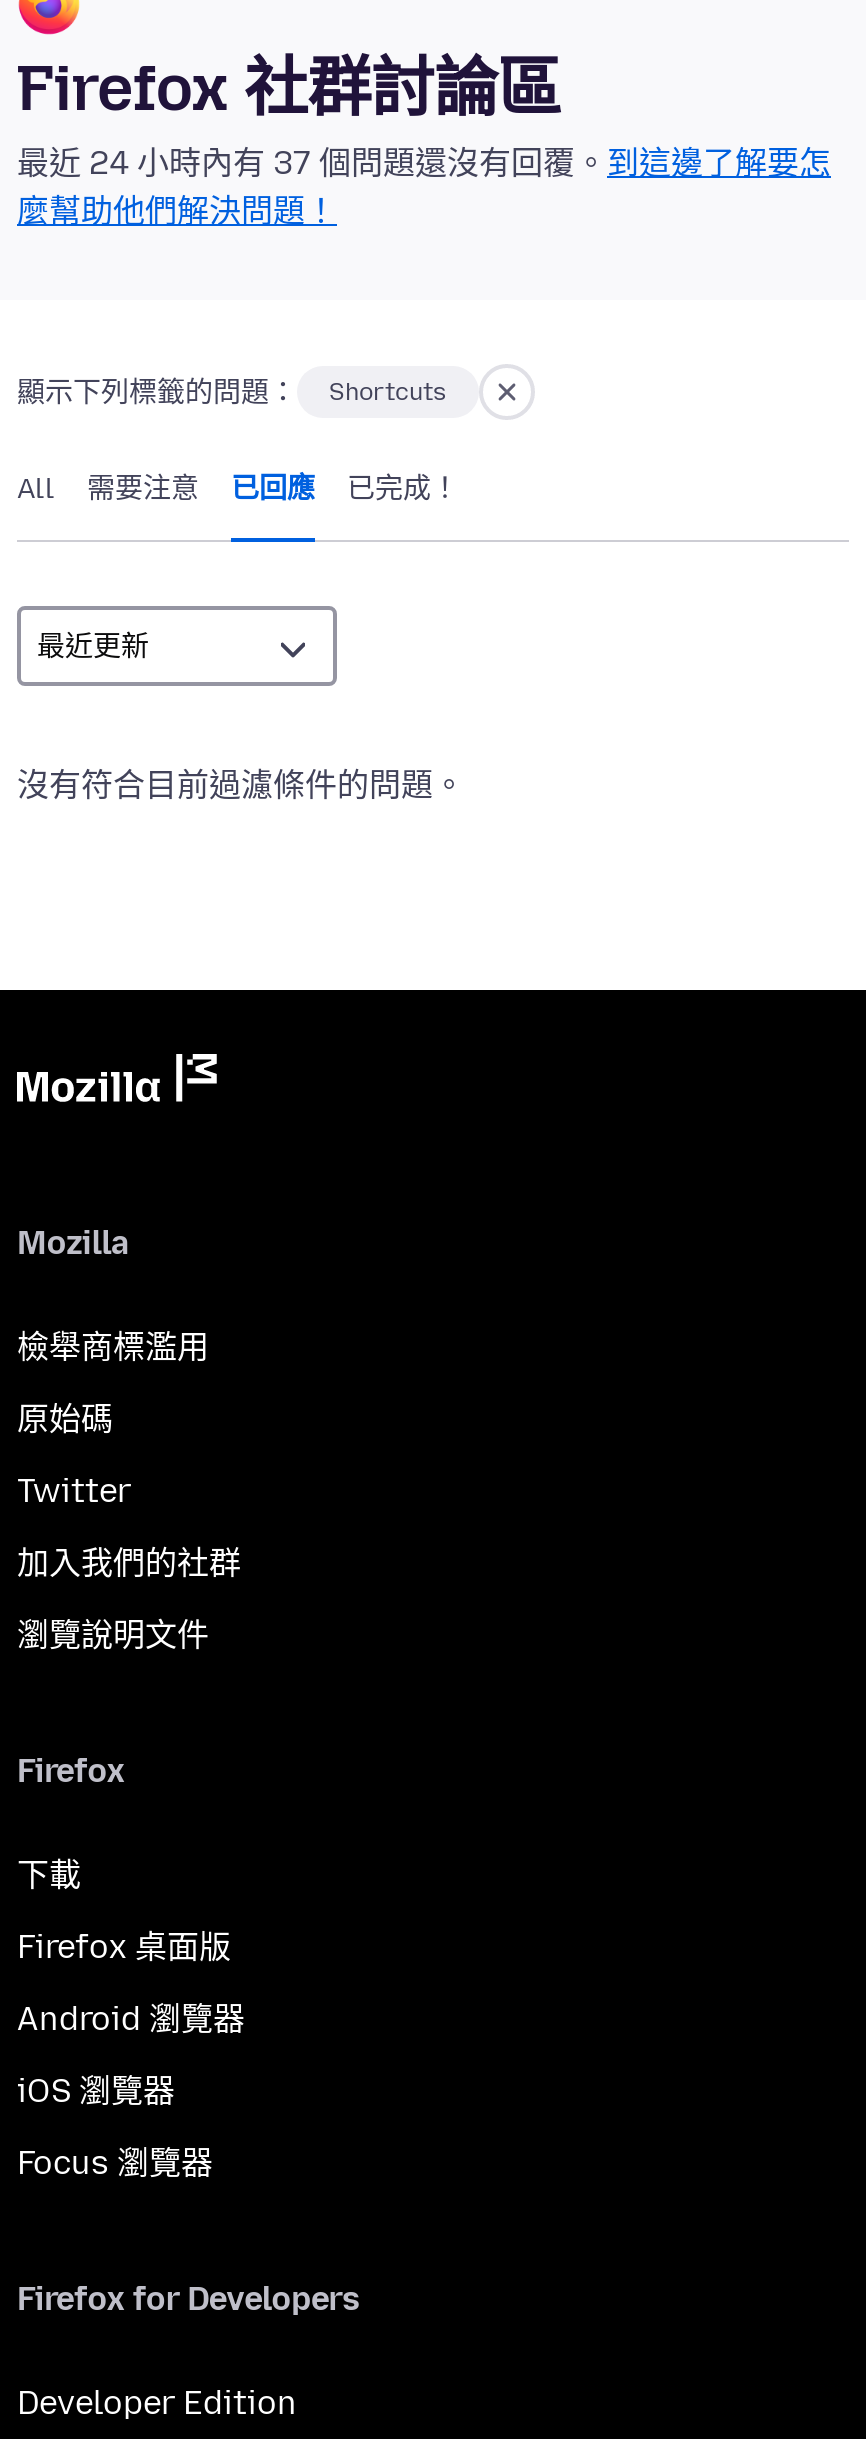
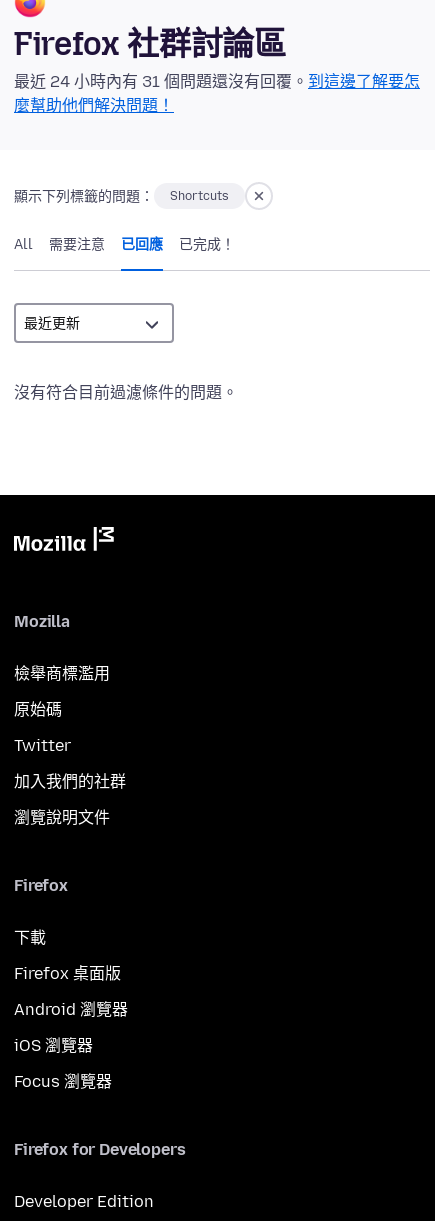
- 最近 24 小時內有 37 個問題還沒有回覆。到這邊了解要怎
+ 最近 24 小時內有 31 個問題還沒有回覆。到這邊了解要怎
